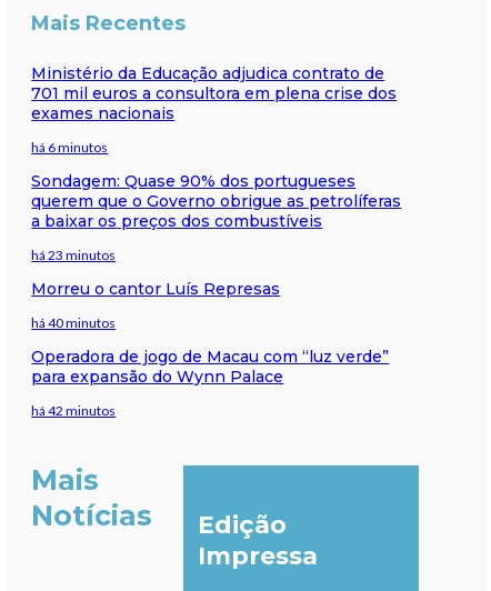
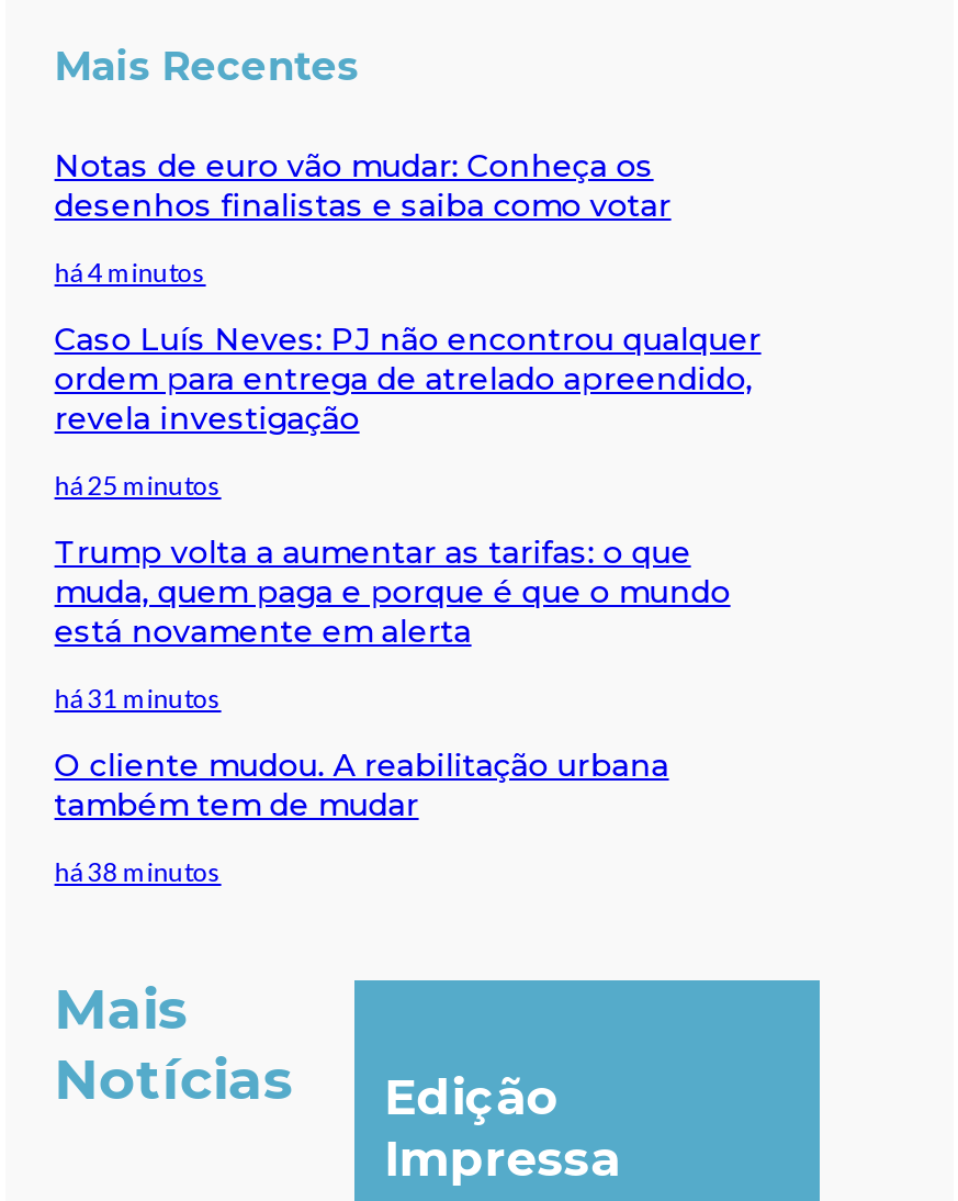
- Ministério da Educação adjudica contrato de
- 701 mil euros a consultora em plena crise dos
- exames nacionais
+ Notas de euro vão mudar: Conheça os
+ desenhos finalistas e saiba como votar

- há 6 minutos
+ há 4 minutos

- Sondagem: Quase 90% dos portugueses
- querem que o Governo obrigue as petrolíferas
- a baixar os preços dos combustíveis
+ Caso Luís Neves: PJ não encontrou qualquer
+ ordem para entrega de atrelado apreendido,
+ revela investigação

- há 23 minutos
+ há 25 minutos

- Morreu o cantor Luís Represas
+ Trump volta a aumentar as tarifas: o que
+ muda, quem paga e porque é que o mundo
+ está novamente em alerta

- há 40 minutos
+ há 31 minutos

- Operadora de jogo de Macau com “luz verde”
- para expansão do Wynn Palace
+ O cliente mudou. A reabilitação urbana
+ também tem de mudar

- há 42 minutos
+ há 38 minutos
